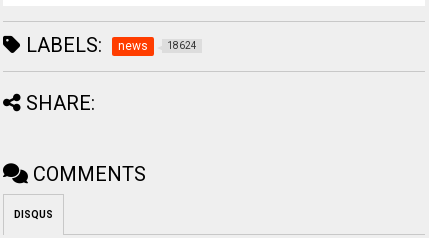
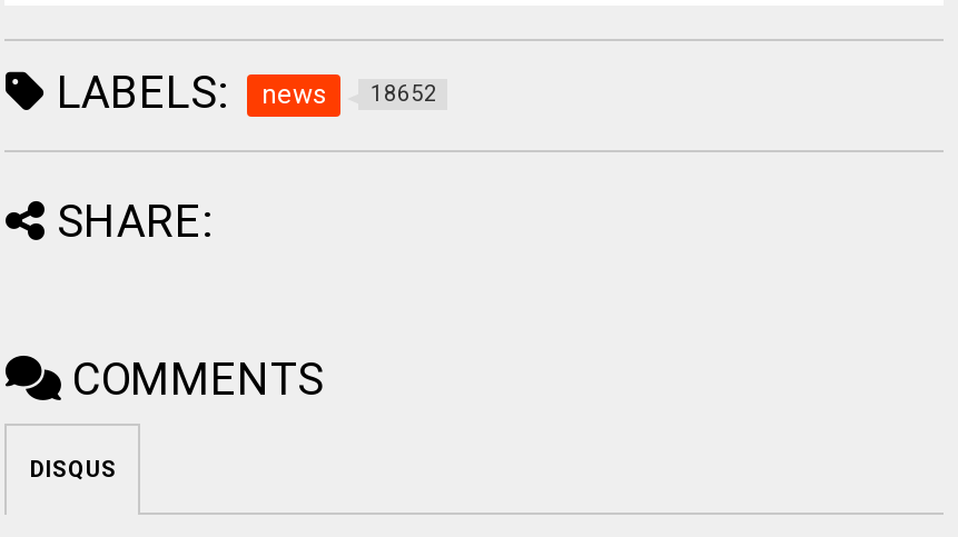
- LABELS: news 18624
+ LABELS: news 18652
